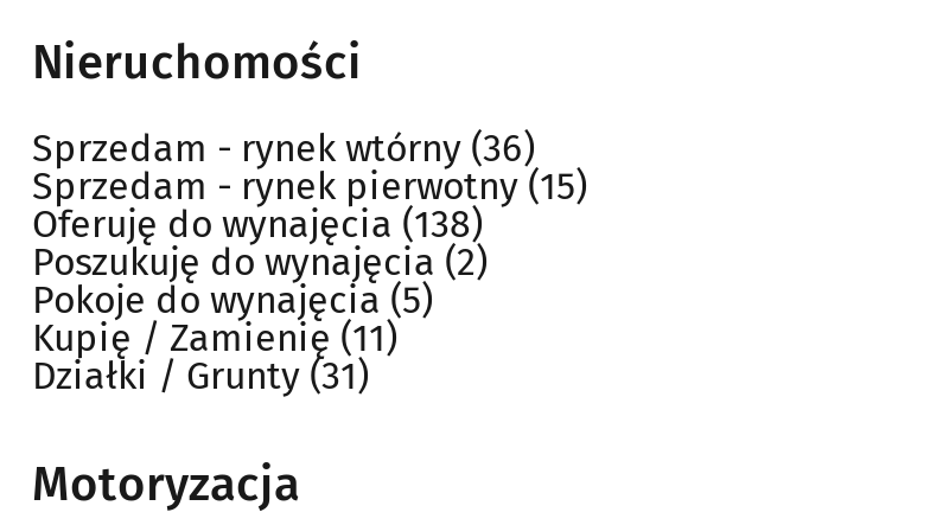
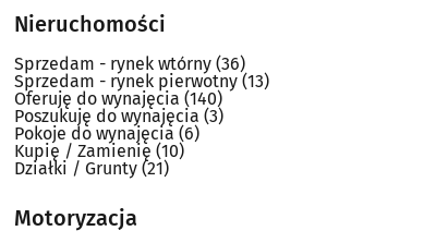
- Sprzedam - rynek pierwotny(15)
+ Sprzedam - rynek pierwotny(13)

- Oferuję do wynajęcia(138)
+ Oferuję do wynajęcia(140)

- Poszukuję do wynajęcia(2)
+ Poszukuję do wynajęcia(3)

- Pokoje do wynajęcia (5)
+ Pokoje do wynajęcia (6)

- Kupię / Zamienię(11)
+ Kupię / Zamienię(10)

- Działki / Grunty(31)
+ Działki / Grunty(21)
